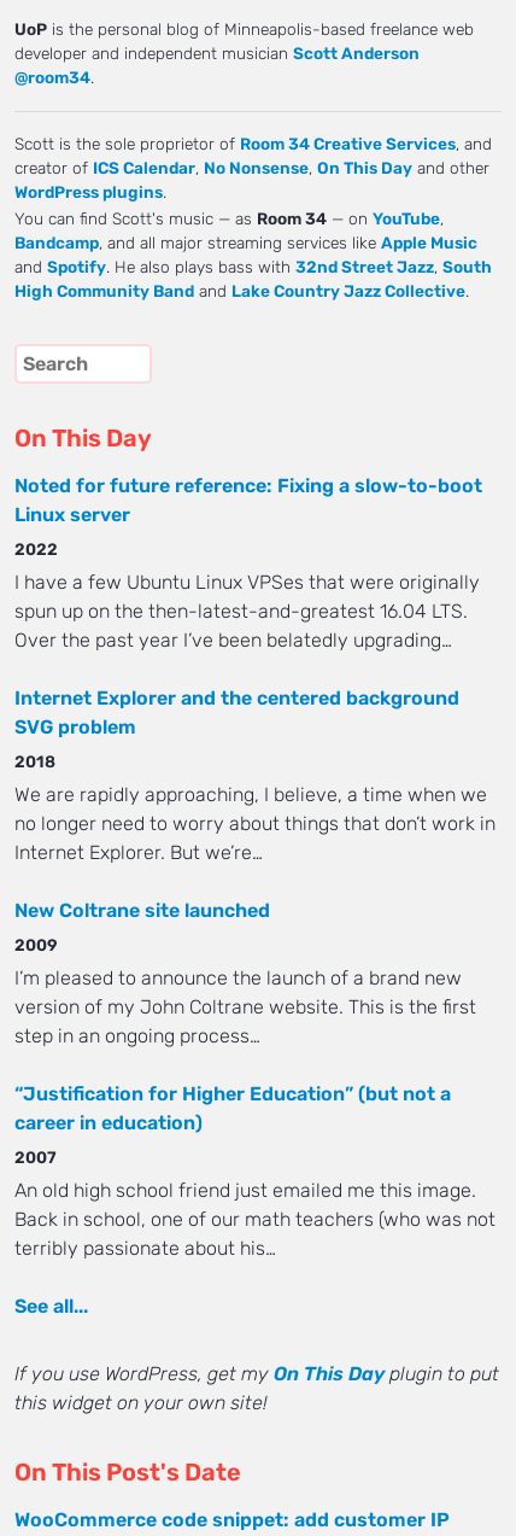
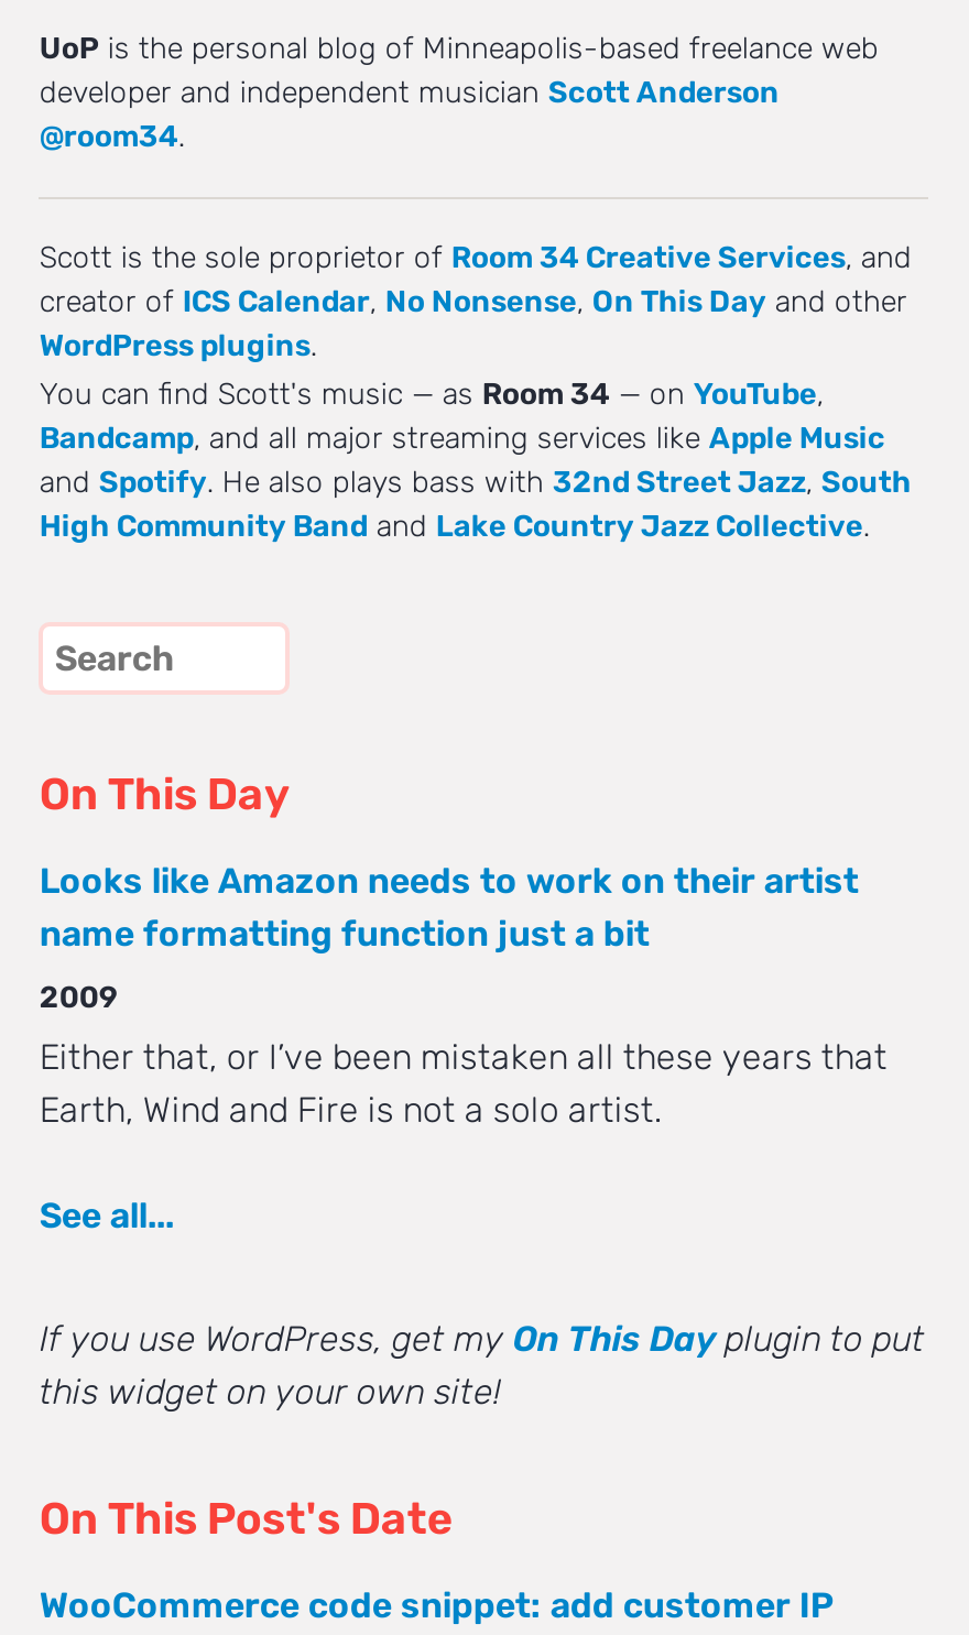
- Noted for future reference: Fixing a slow-to-boot
- Linux server
- 2022
- I have a few Ubuntu Linux VPSes that were originally
- spun up on the then-latest-and-greatest 16.04 LTS.
- Over the past year I’ve been belatedly upgrading…
- Internet Explorer and the centered background
- SVG problem
- 2018
- We are rapidly approaching, I believe, a time when we
- no longer need to worry about things that don’t work in
- Internet Explorer. But we’re…
- New Coltrane site launched
+ Looks like Amazon needs to work on their artist
+ name formatting function just a bit

- I’m pleased to announce the launch of a brand new
- version of my John Coltrane website. This is the first
- step in an ongoing process…
- “Justification for Higher Education” (but not a
- career in education)
- 2007
- An old high school friend just emailed me this image.
- Back in school, one of our math teachers (who was not
- terribly passionate about his…
+ Either that, or I’ve been mistaken all these years that
+ Earth, Wind and Fire is not a solo artist.
